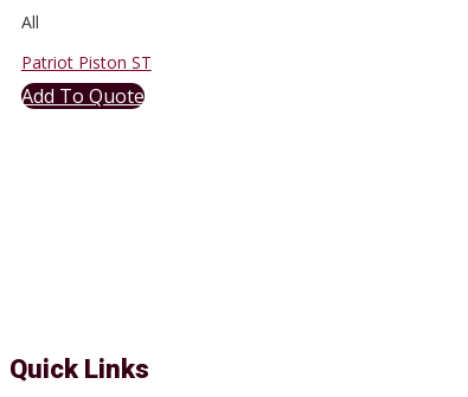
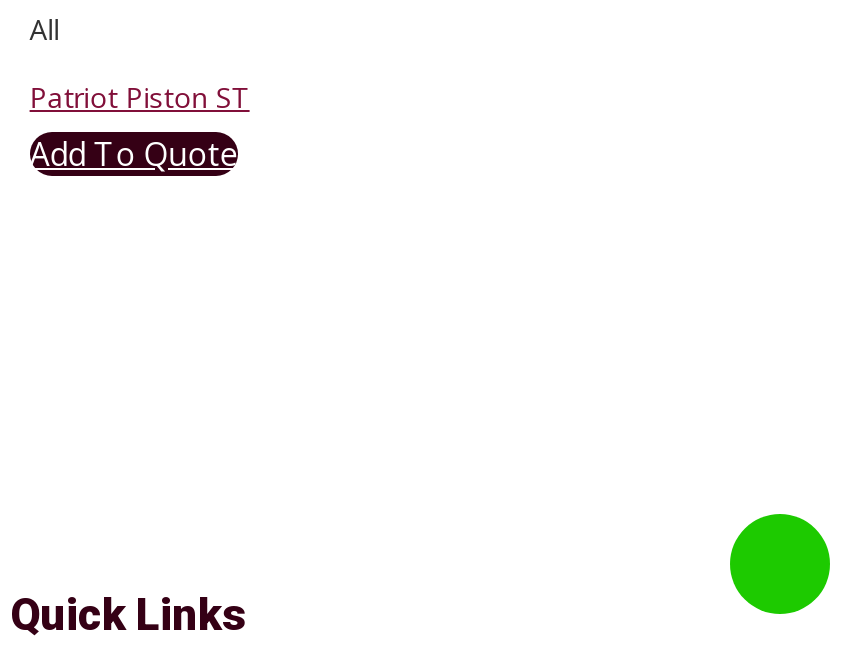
+ [image]
